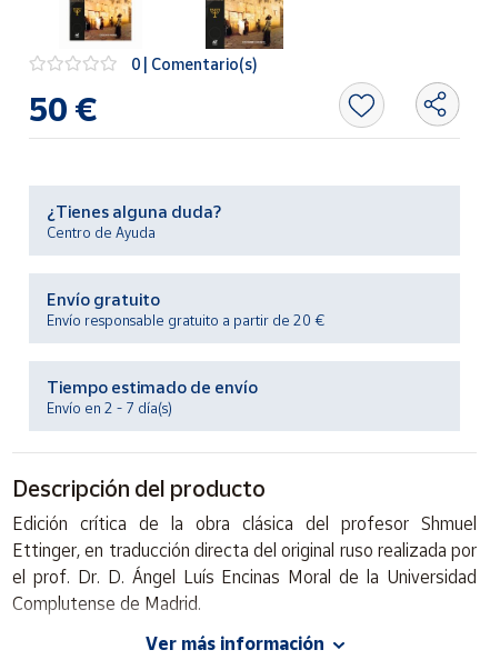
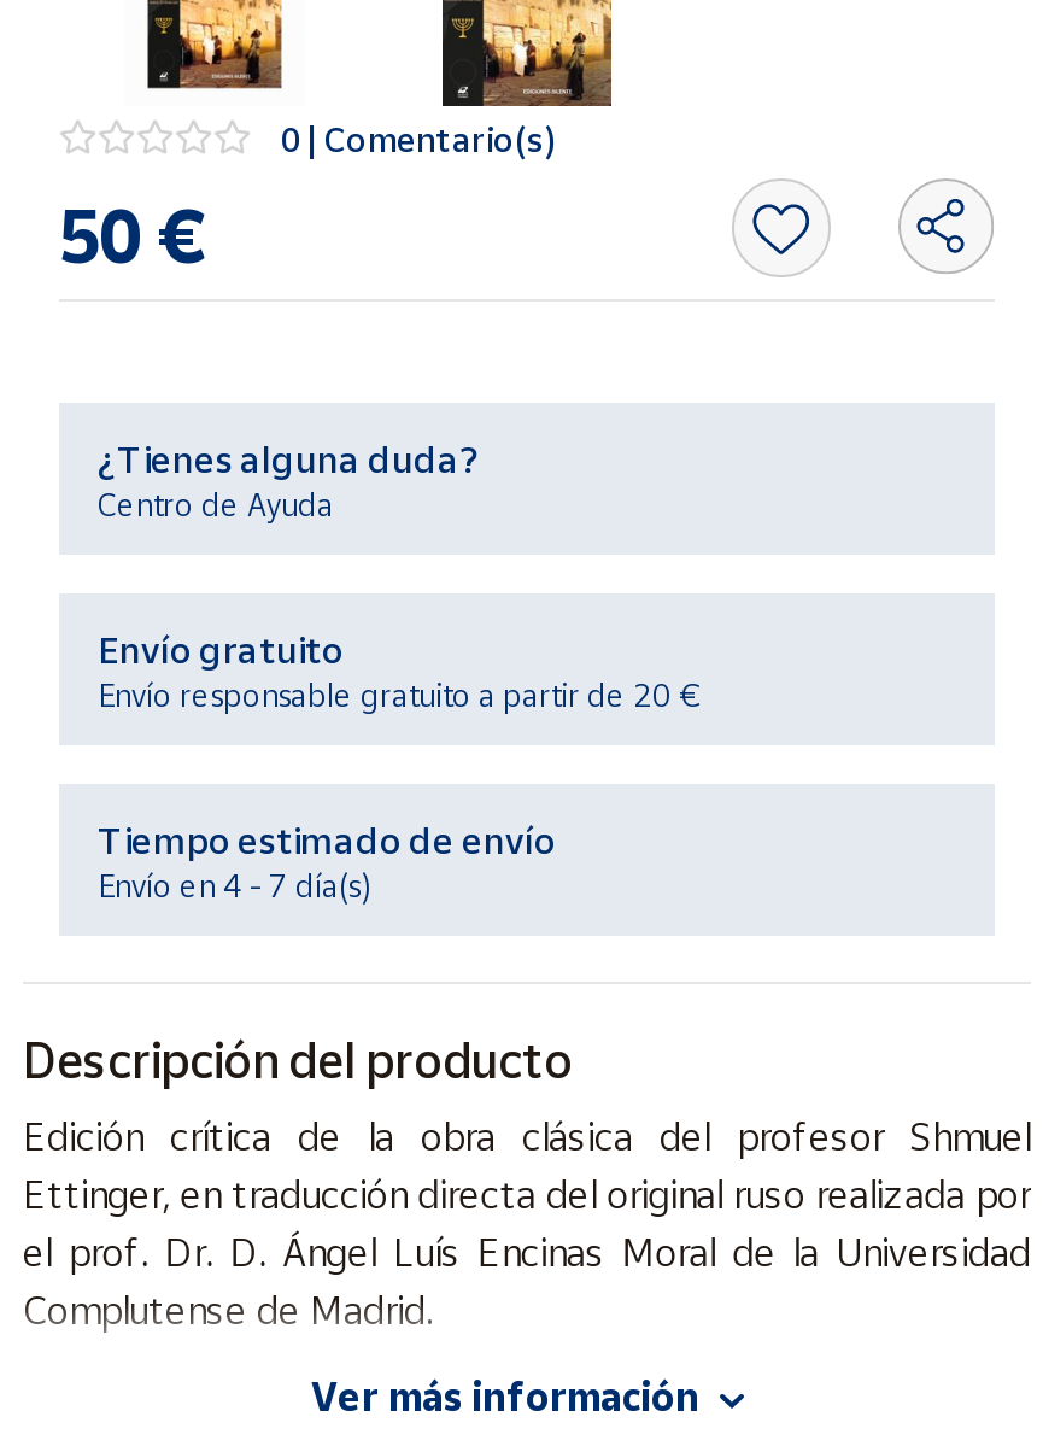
- Envío en 2 - 7 día(s)
+ Envío en 4 - 7 día(s)
